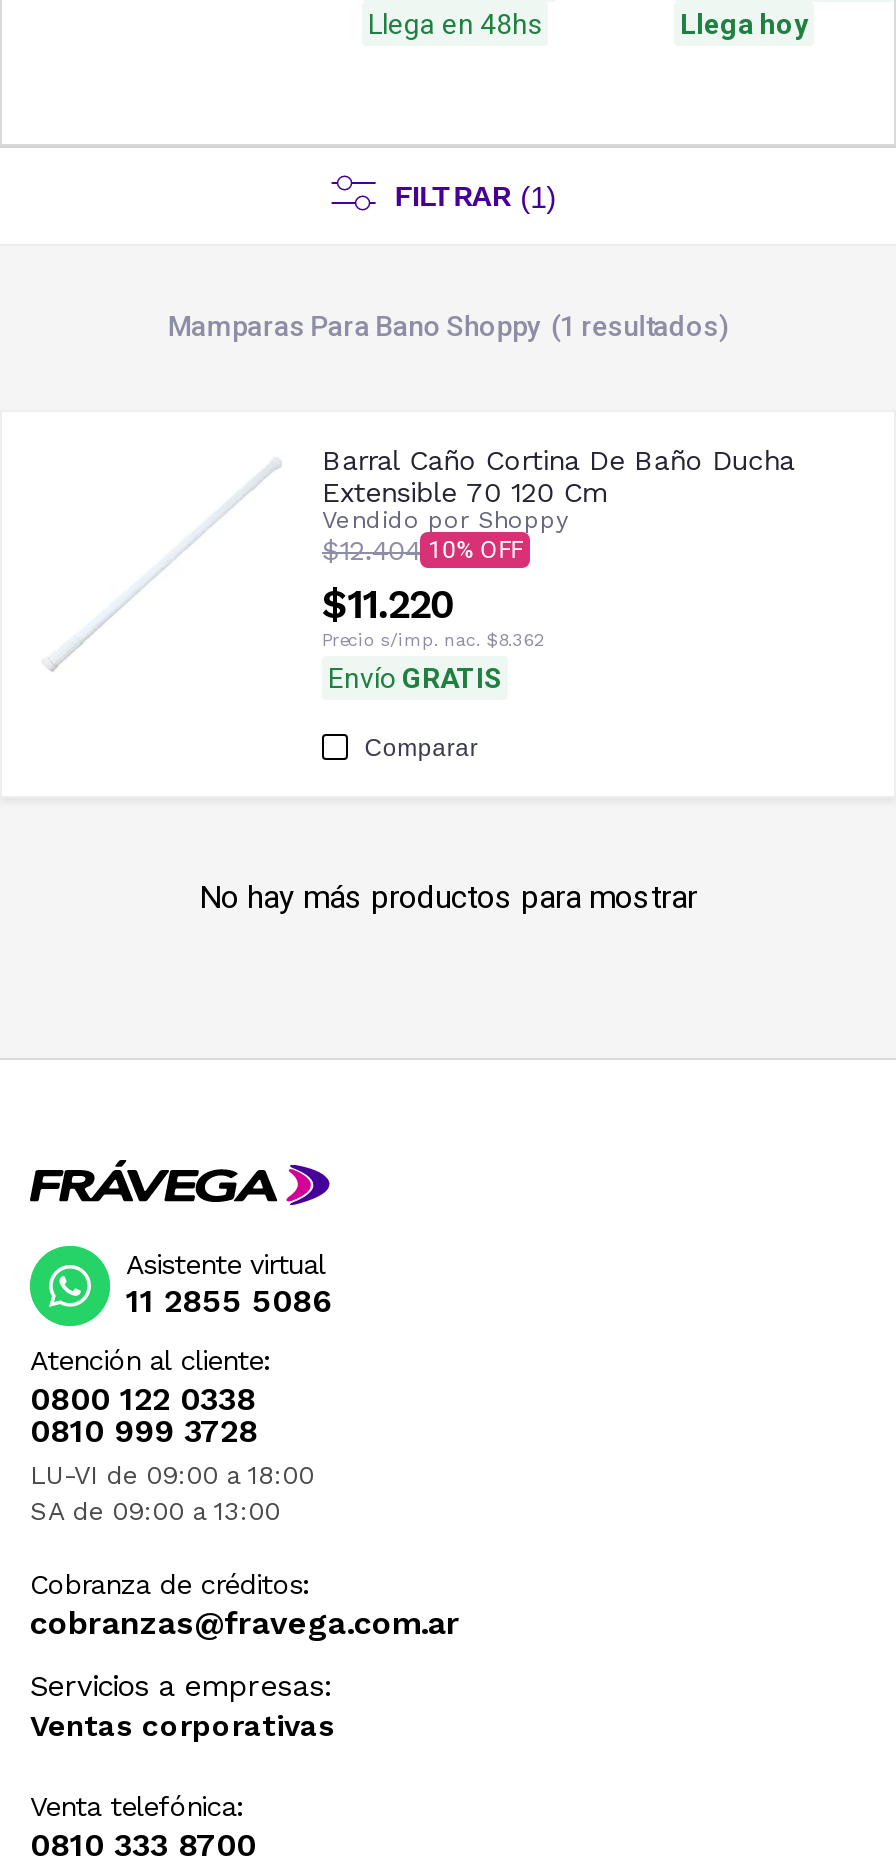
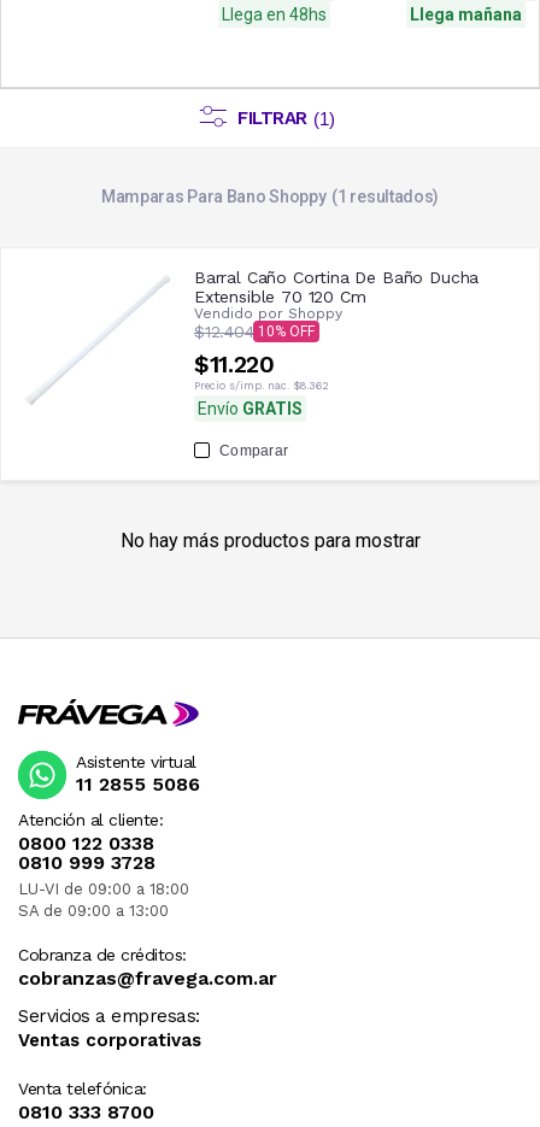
- Llega hoy
+ Llega mañana
